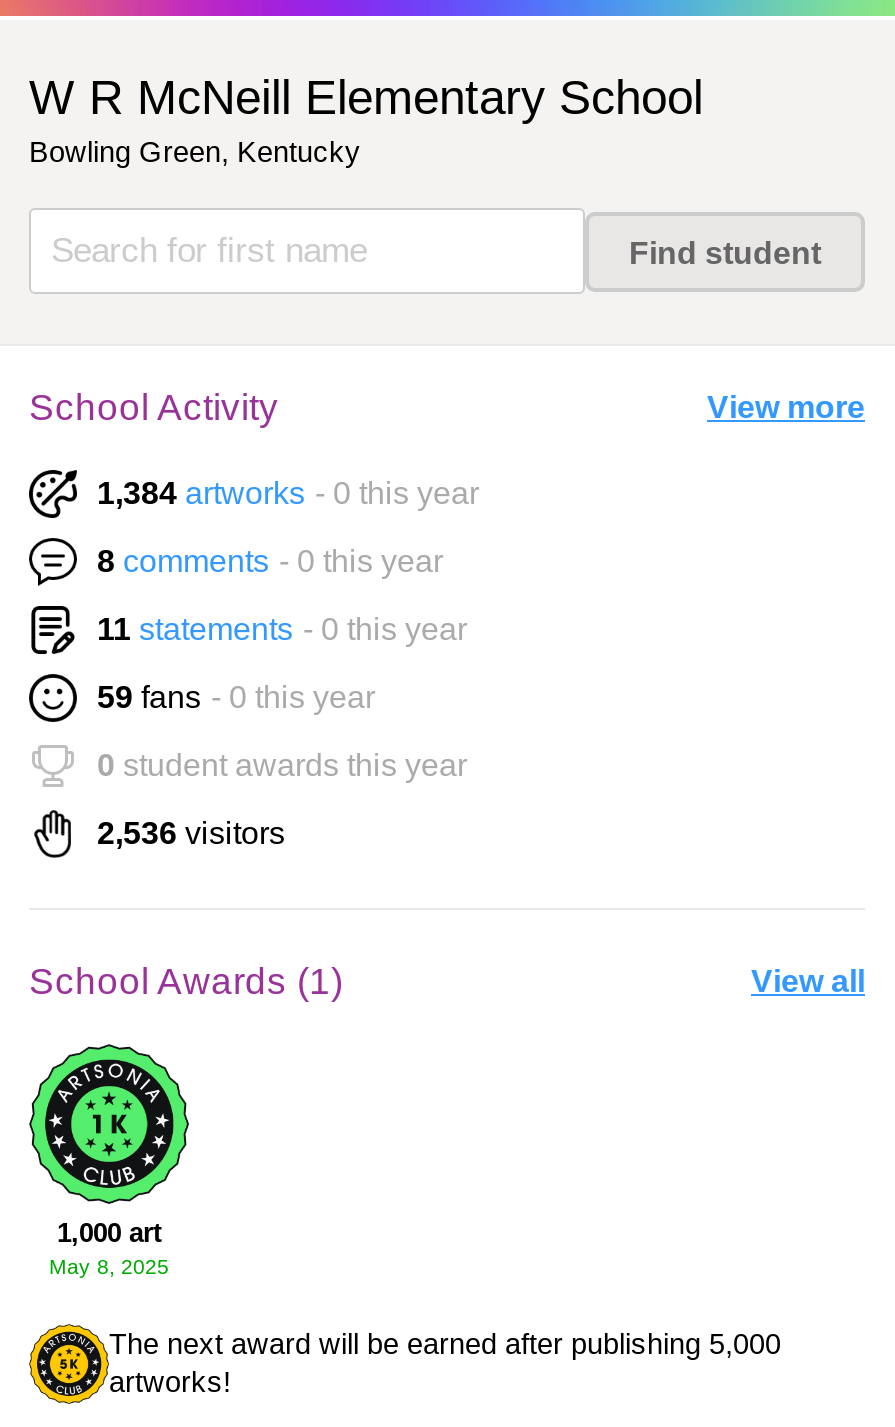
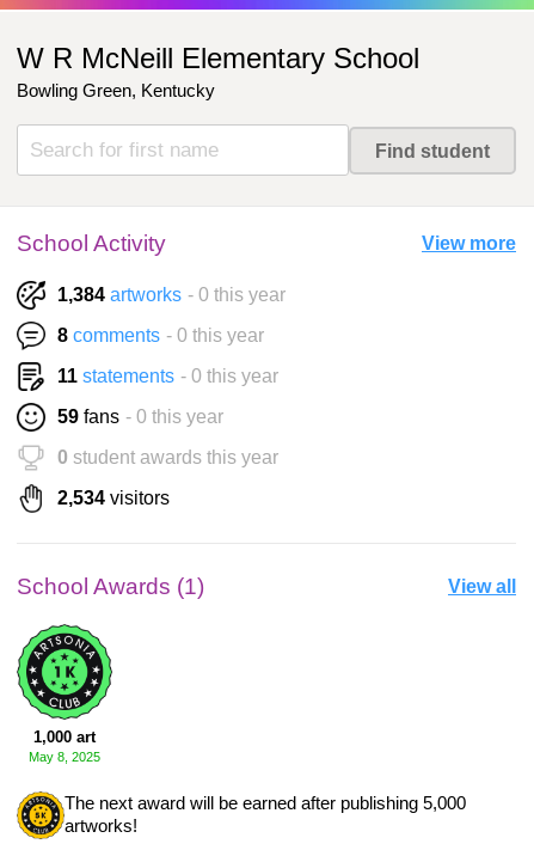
- 2,536 visitors
+ 2,534 visitors
